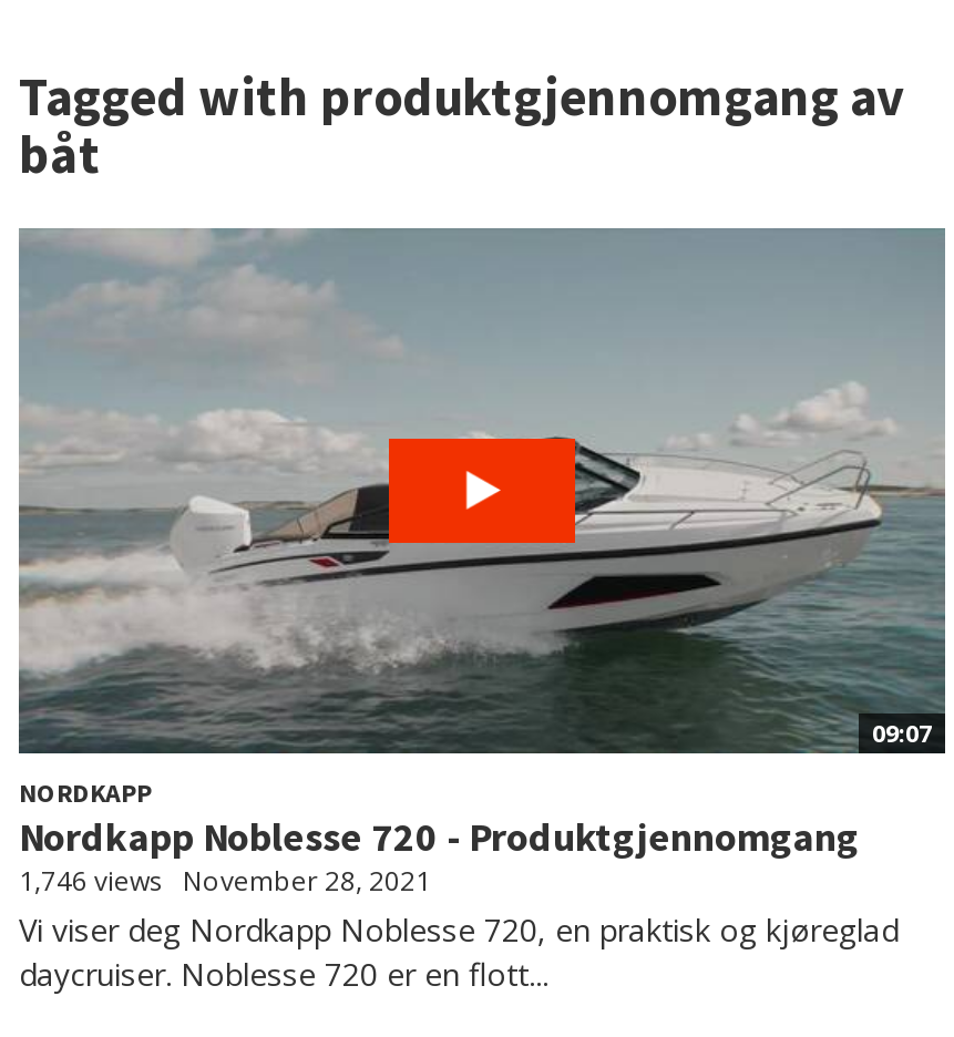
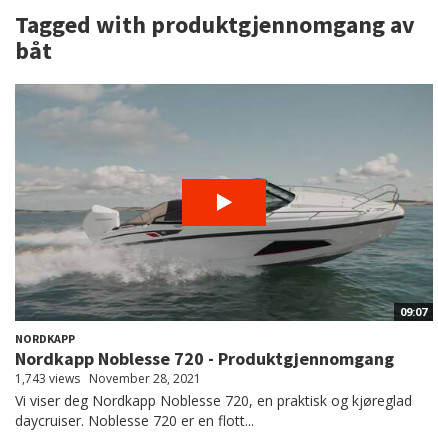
- 1,746 views November 28, 2021
+ 1,743 views November 28, 2021
